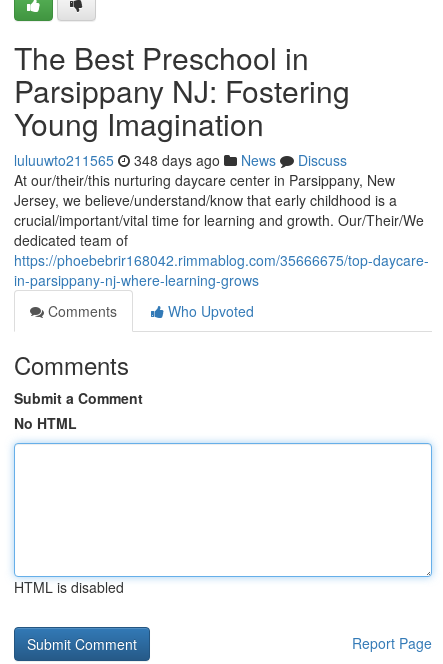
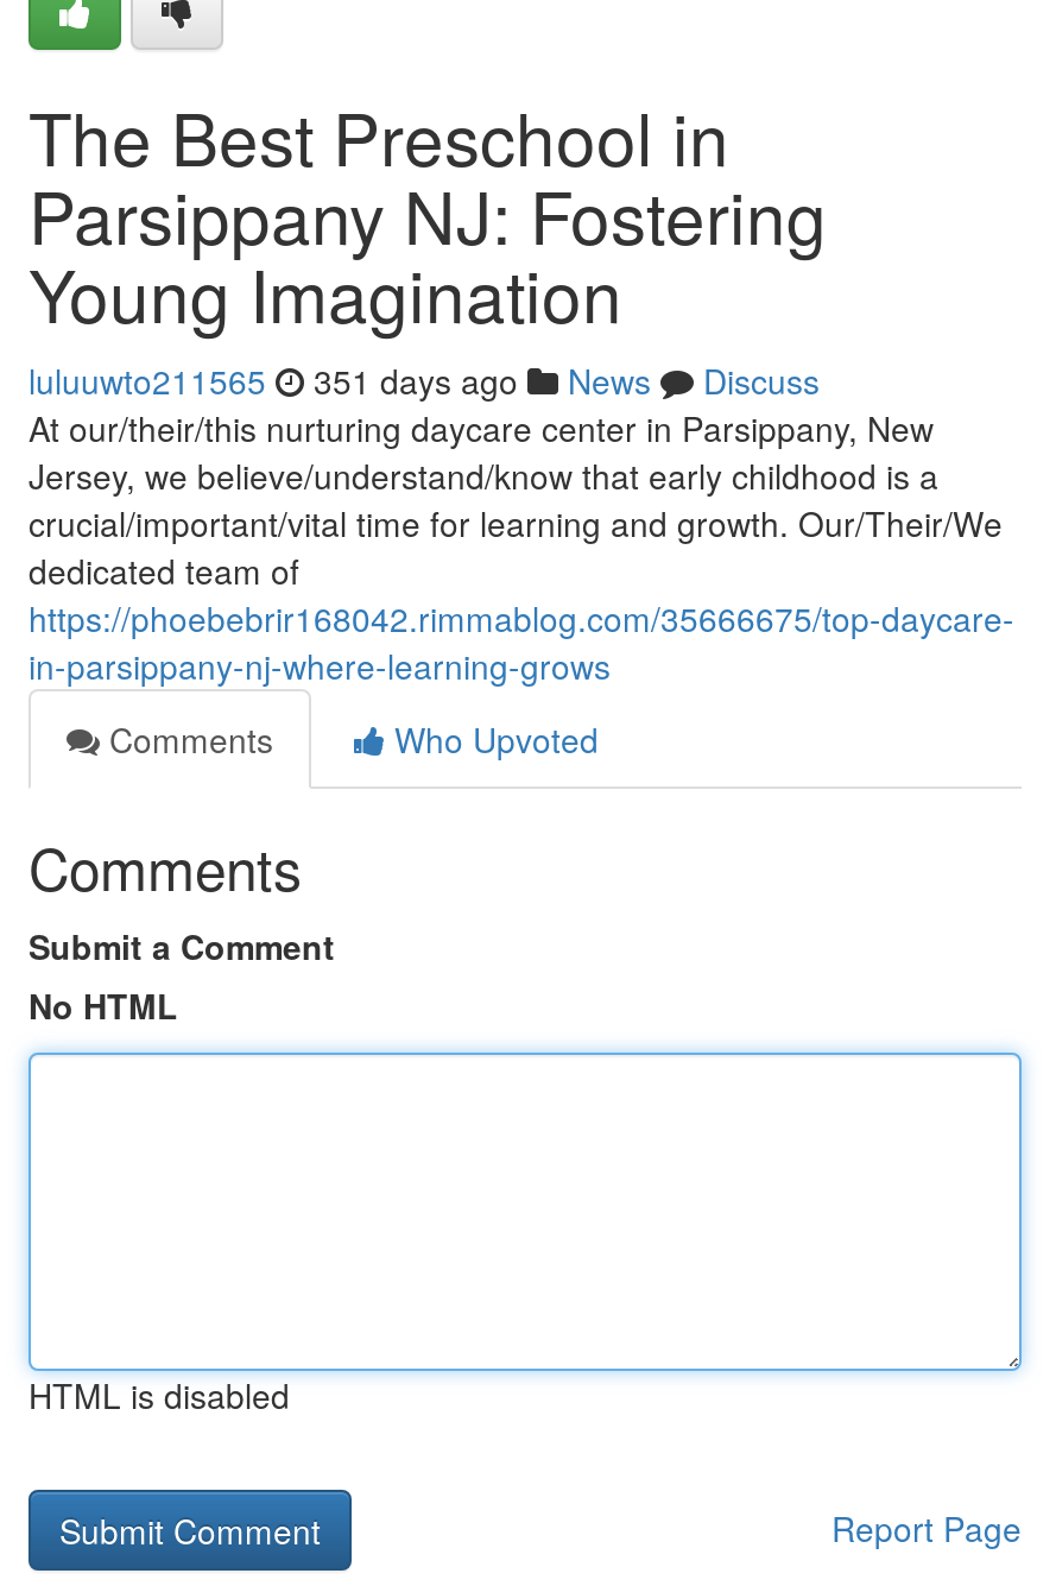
- luluuwto211565 348 days ago News Discuss
+ luluuwto211565 351 days ago News Discuss
